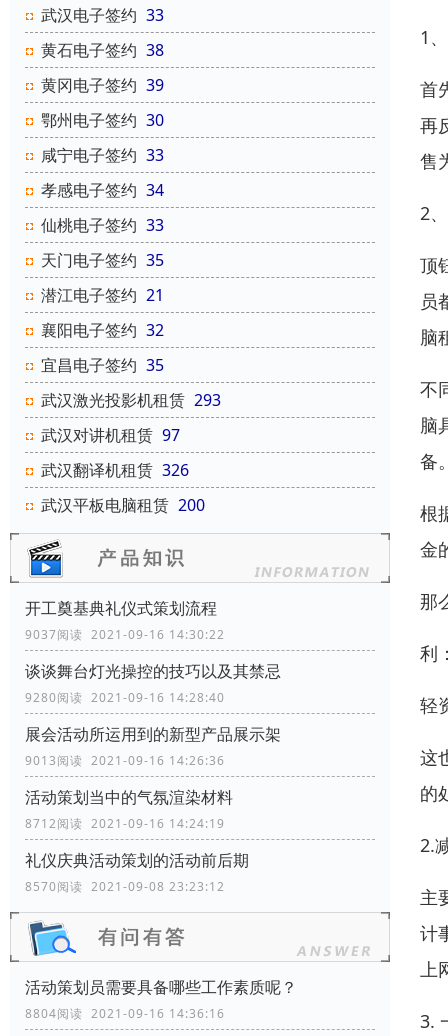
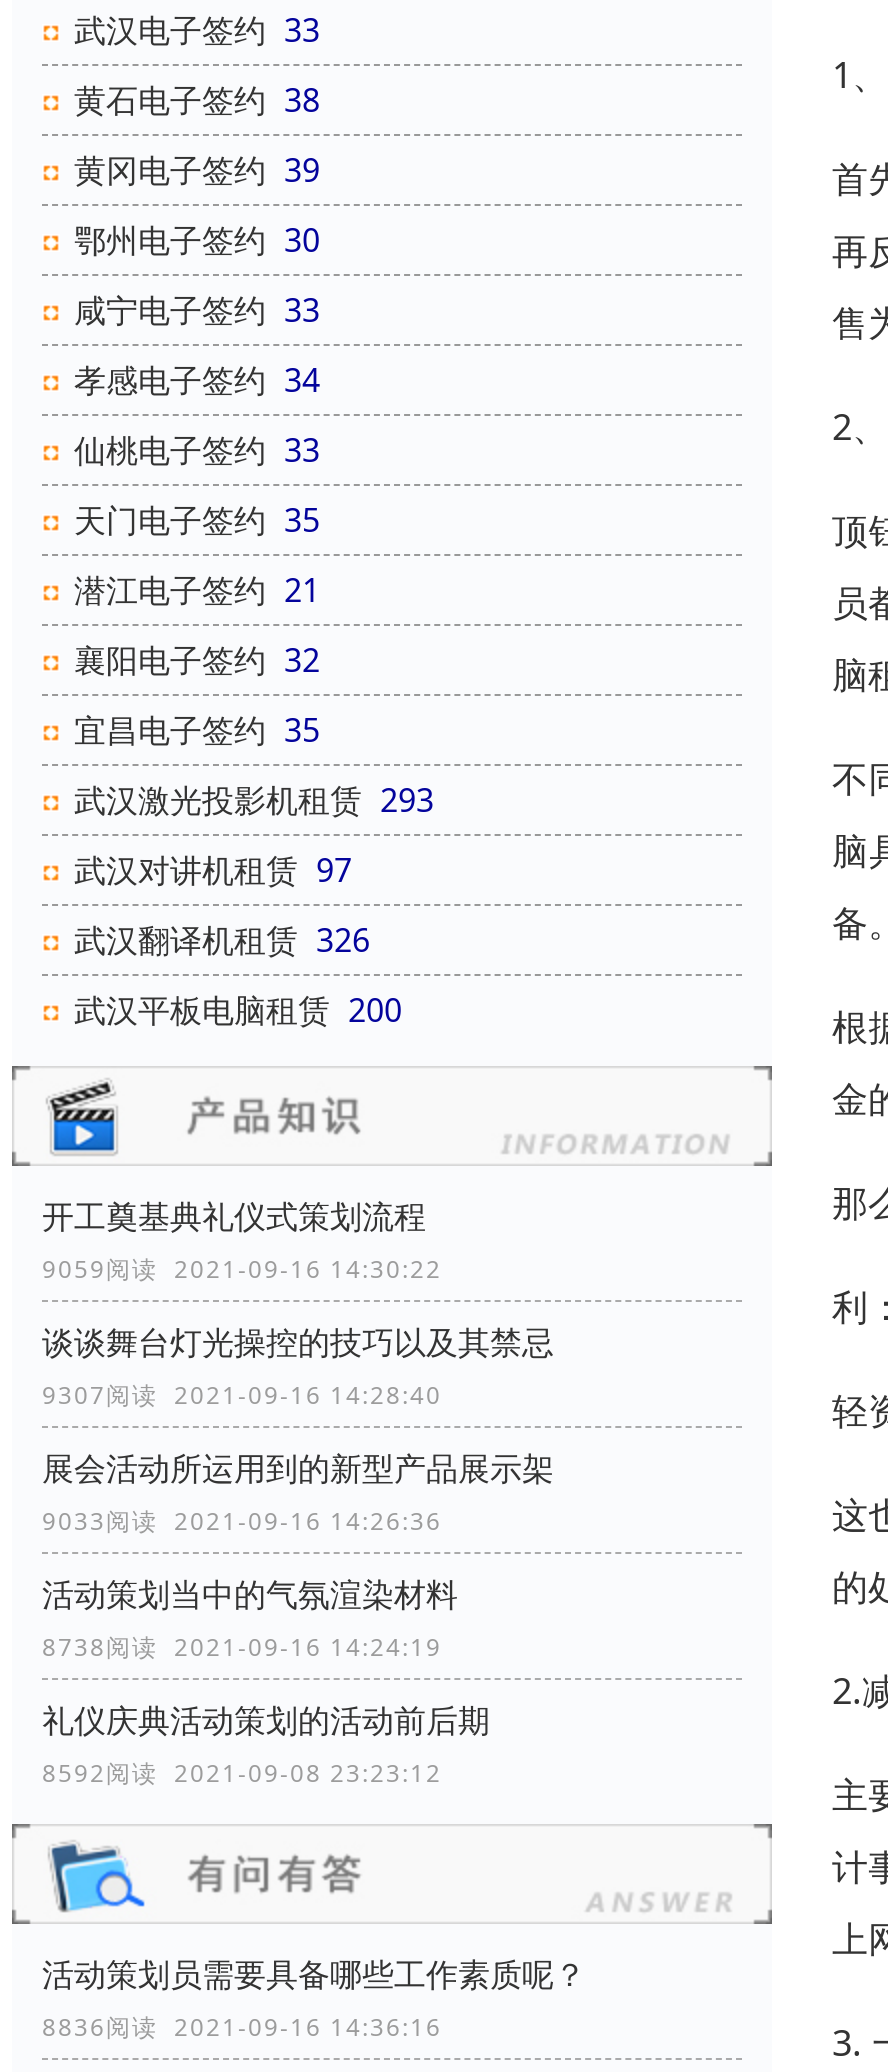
- 9037阅读 2021-09-16 14:30:22
+ 9059阅读 2021-09-16 14:30:22

- 9280阅读 2021-09-16 14:28:40
+ 9307阅读 2021-09-16 14:28:40

- 9013阅读 2021-09-16 14:26:36
+ 9033阅读 2021-09-16 14:26:36

- 8712阅读 2021-09-16 14:24:19
+ 8738阅读 2021-09-16 14:24:19

- 8570阅读 2021-09-08 23:23:12
+ 8592阅读 2021-09-08 23:23:12

- 8804阅读 2021-09-16 14:36:16
+ 8836阅读 2021-09-16 14:36:16
